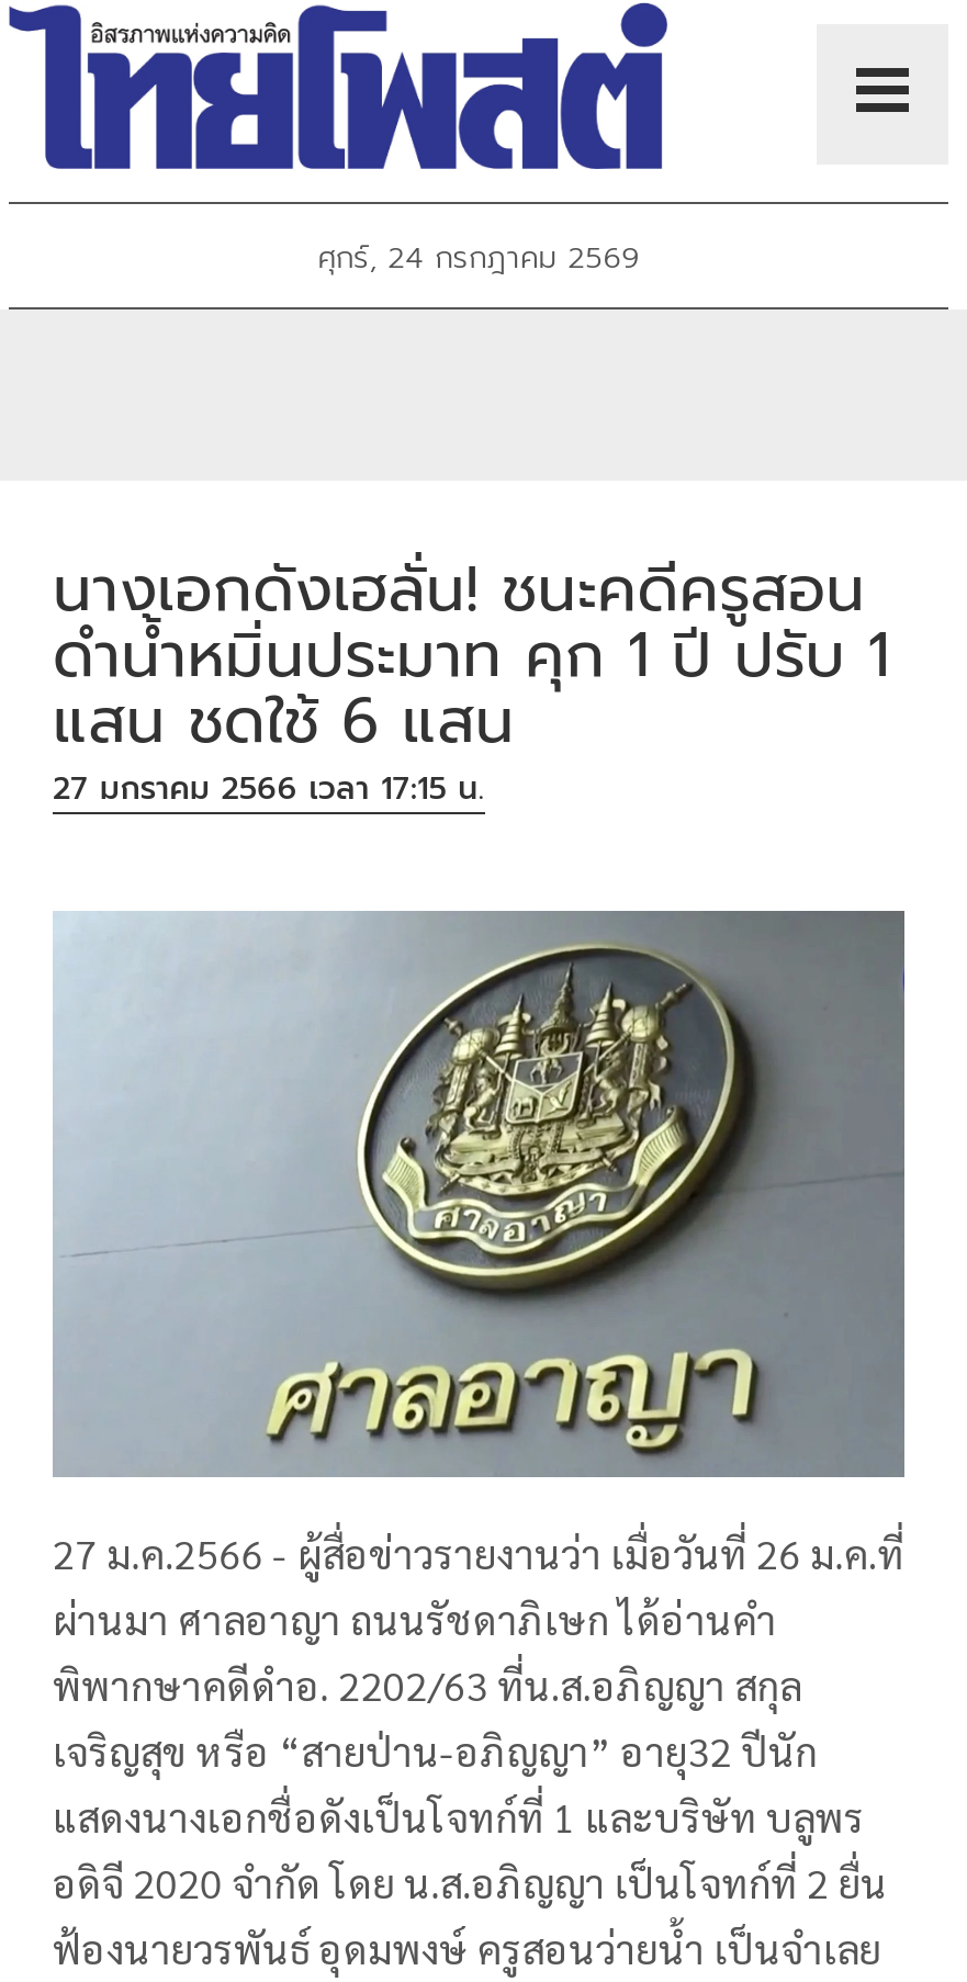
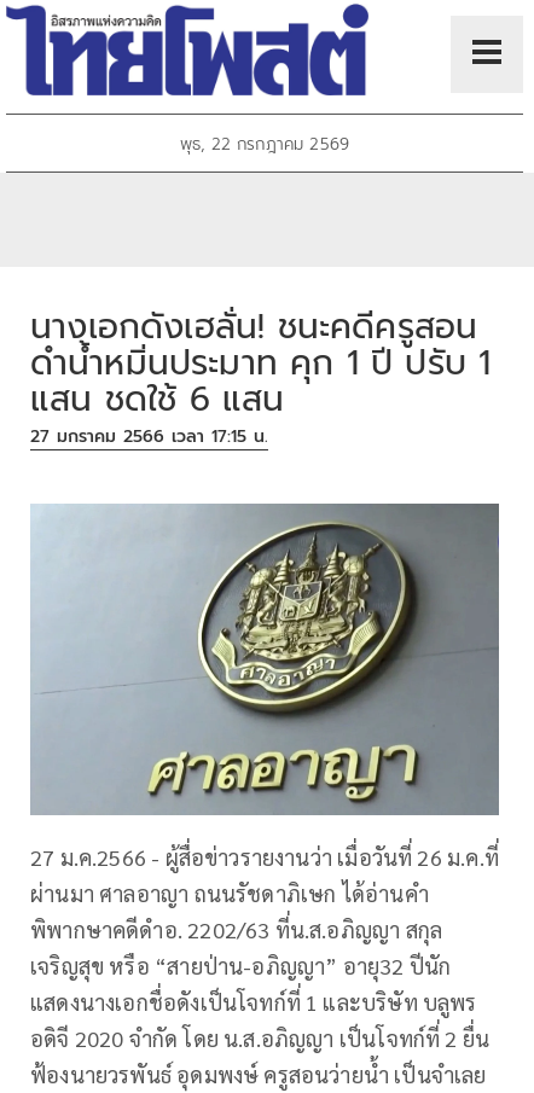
- ศุกร์, 24 กรกฎาคม 2569
+ พุธ, 22 กรกฎาคม 2569
